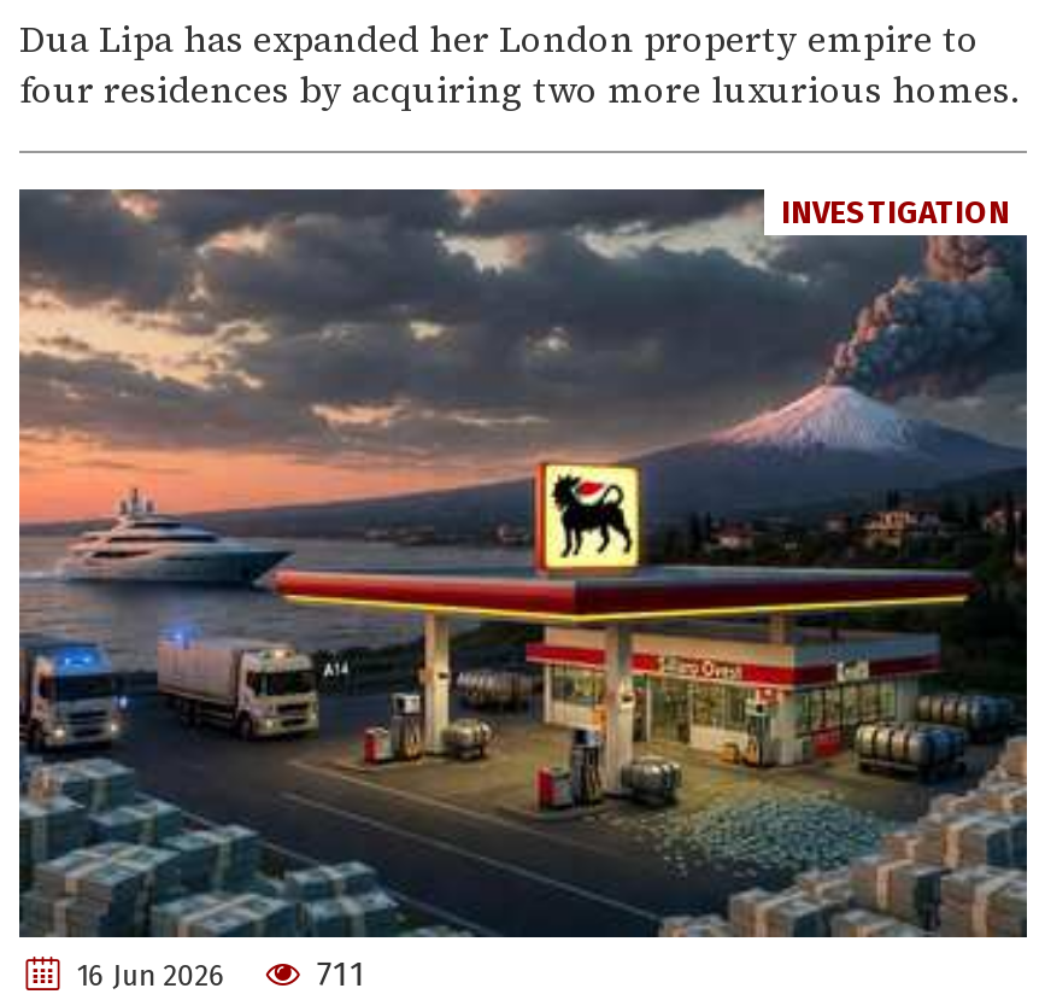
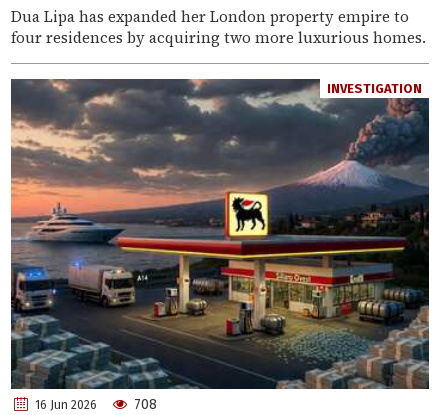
- 711
+ 708
